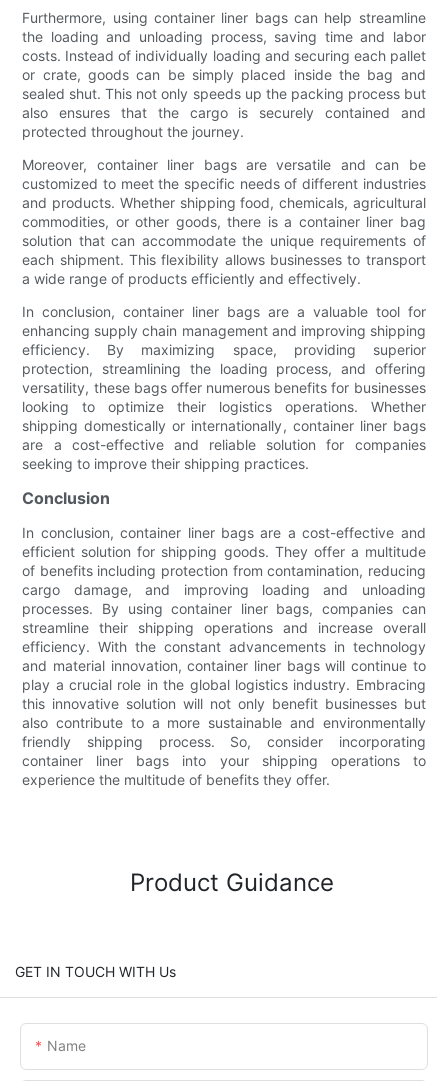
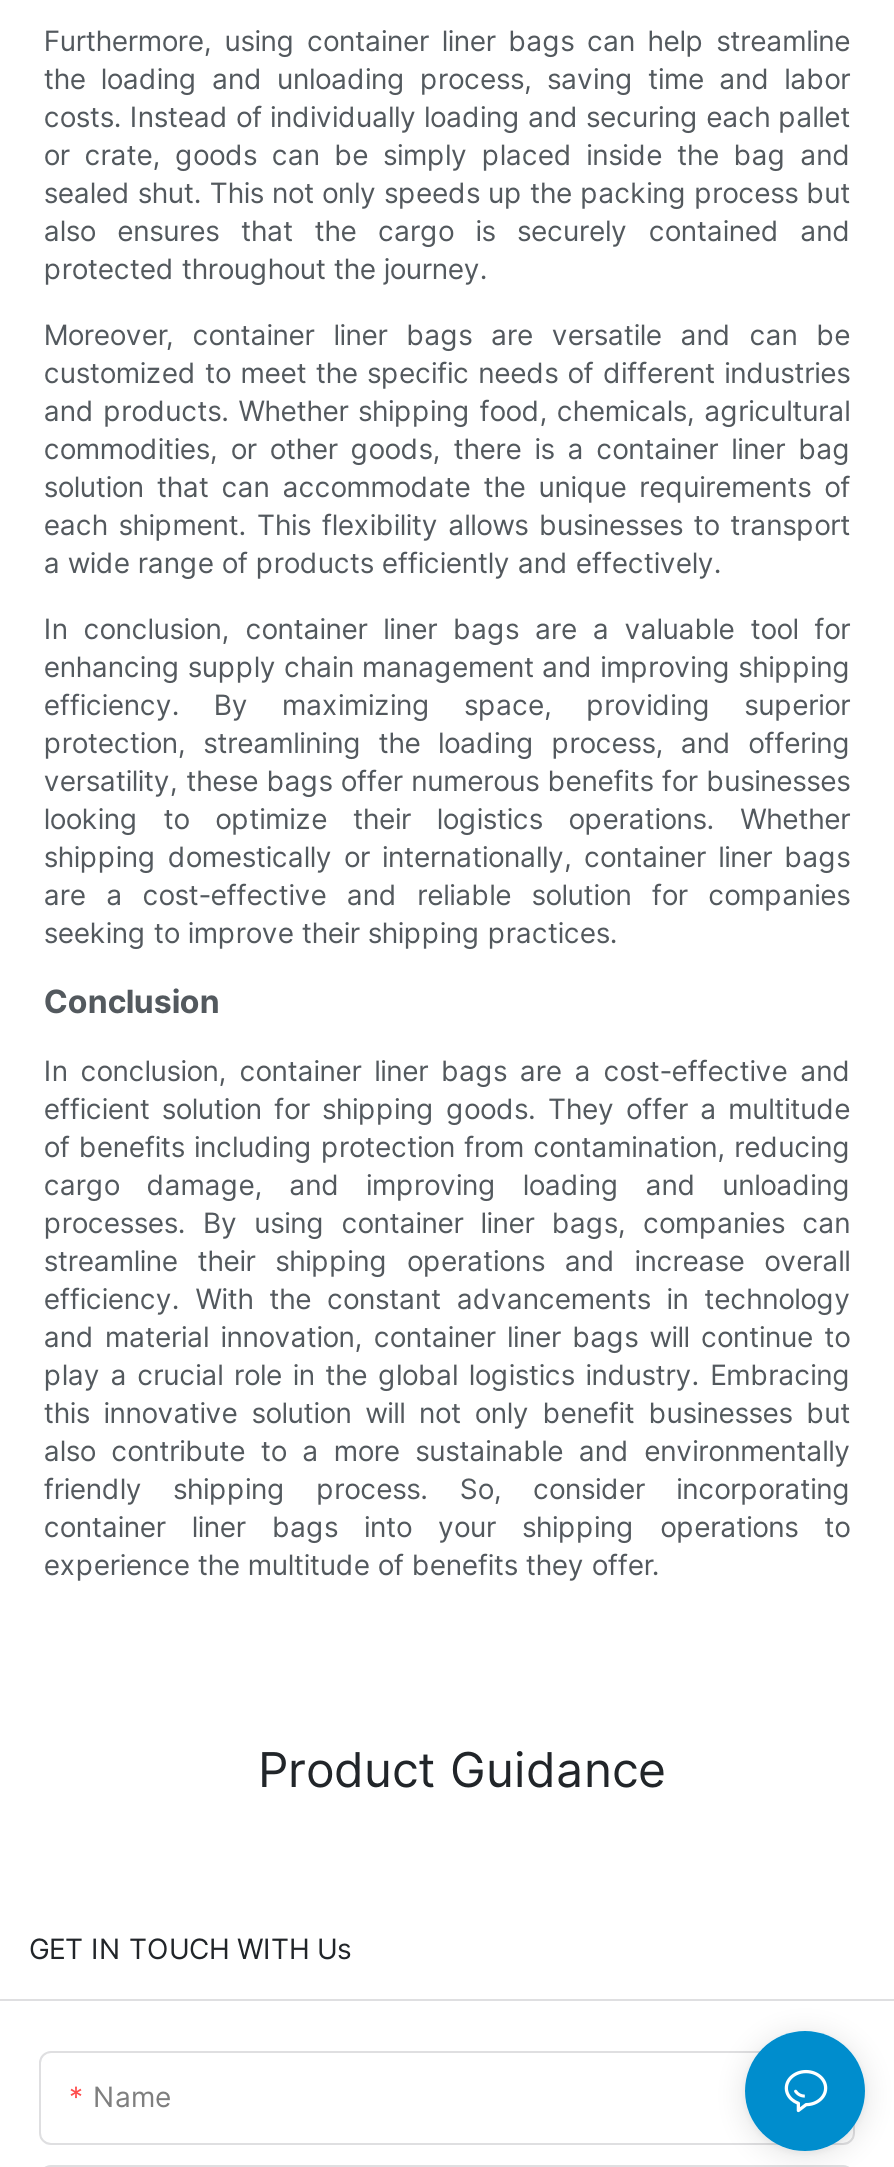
+ [image]
